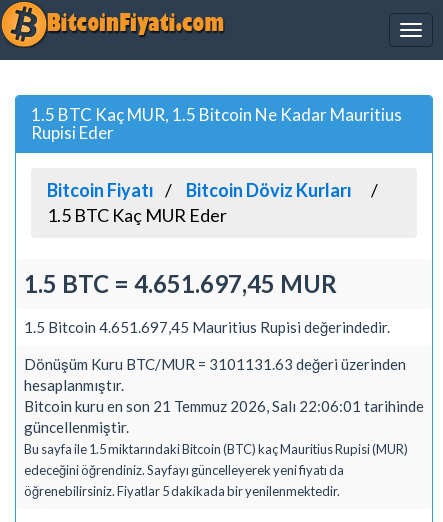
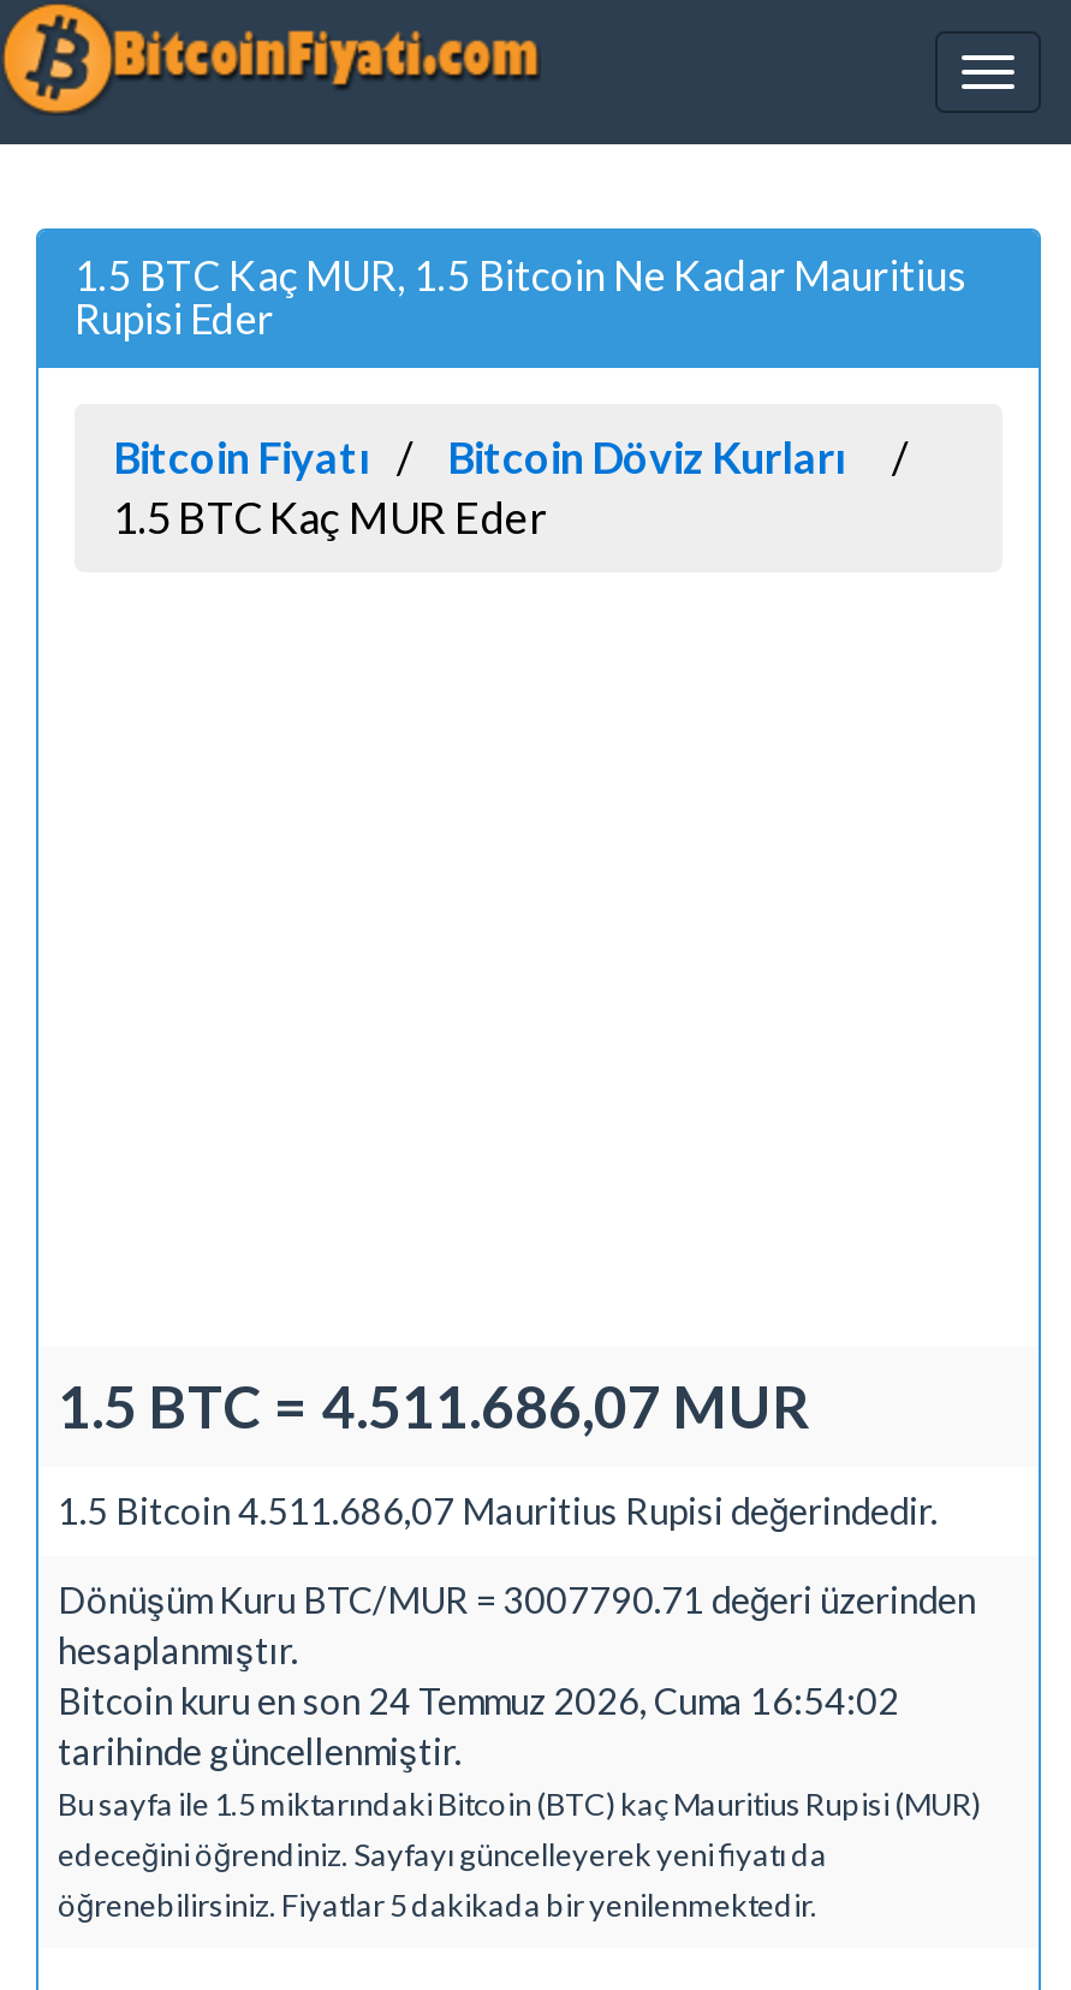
- 1.5 BTC = 4.651.697,45 MUR
+ 1.5 BTC = 4.511.686,07 MUR

- 1.5 Bitcoin 4.651.697,45 Mauritius Rupisi değerindedir.
+ 1.5 Bitcoin 4.511.686,07 Mauritius Rupisi değerindedir.

- Dönüşüm Kuru BTC/MUR = 3101131.63 değeri üzerinden
+ Dönüşüm Kuru BTC/MUR = 3007790.71 değeri üzerinden

- Bitcoin kuru en son 21 Temmuz 2026, Salı 22:06:01 tarihinde
- güncellenmiştir.
+ Bitcoin kuru en son 24 Temmuz 2026, Cuma 16:54:02
+ tarihinde güncellenmiştir.
